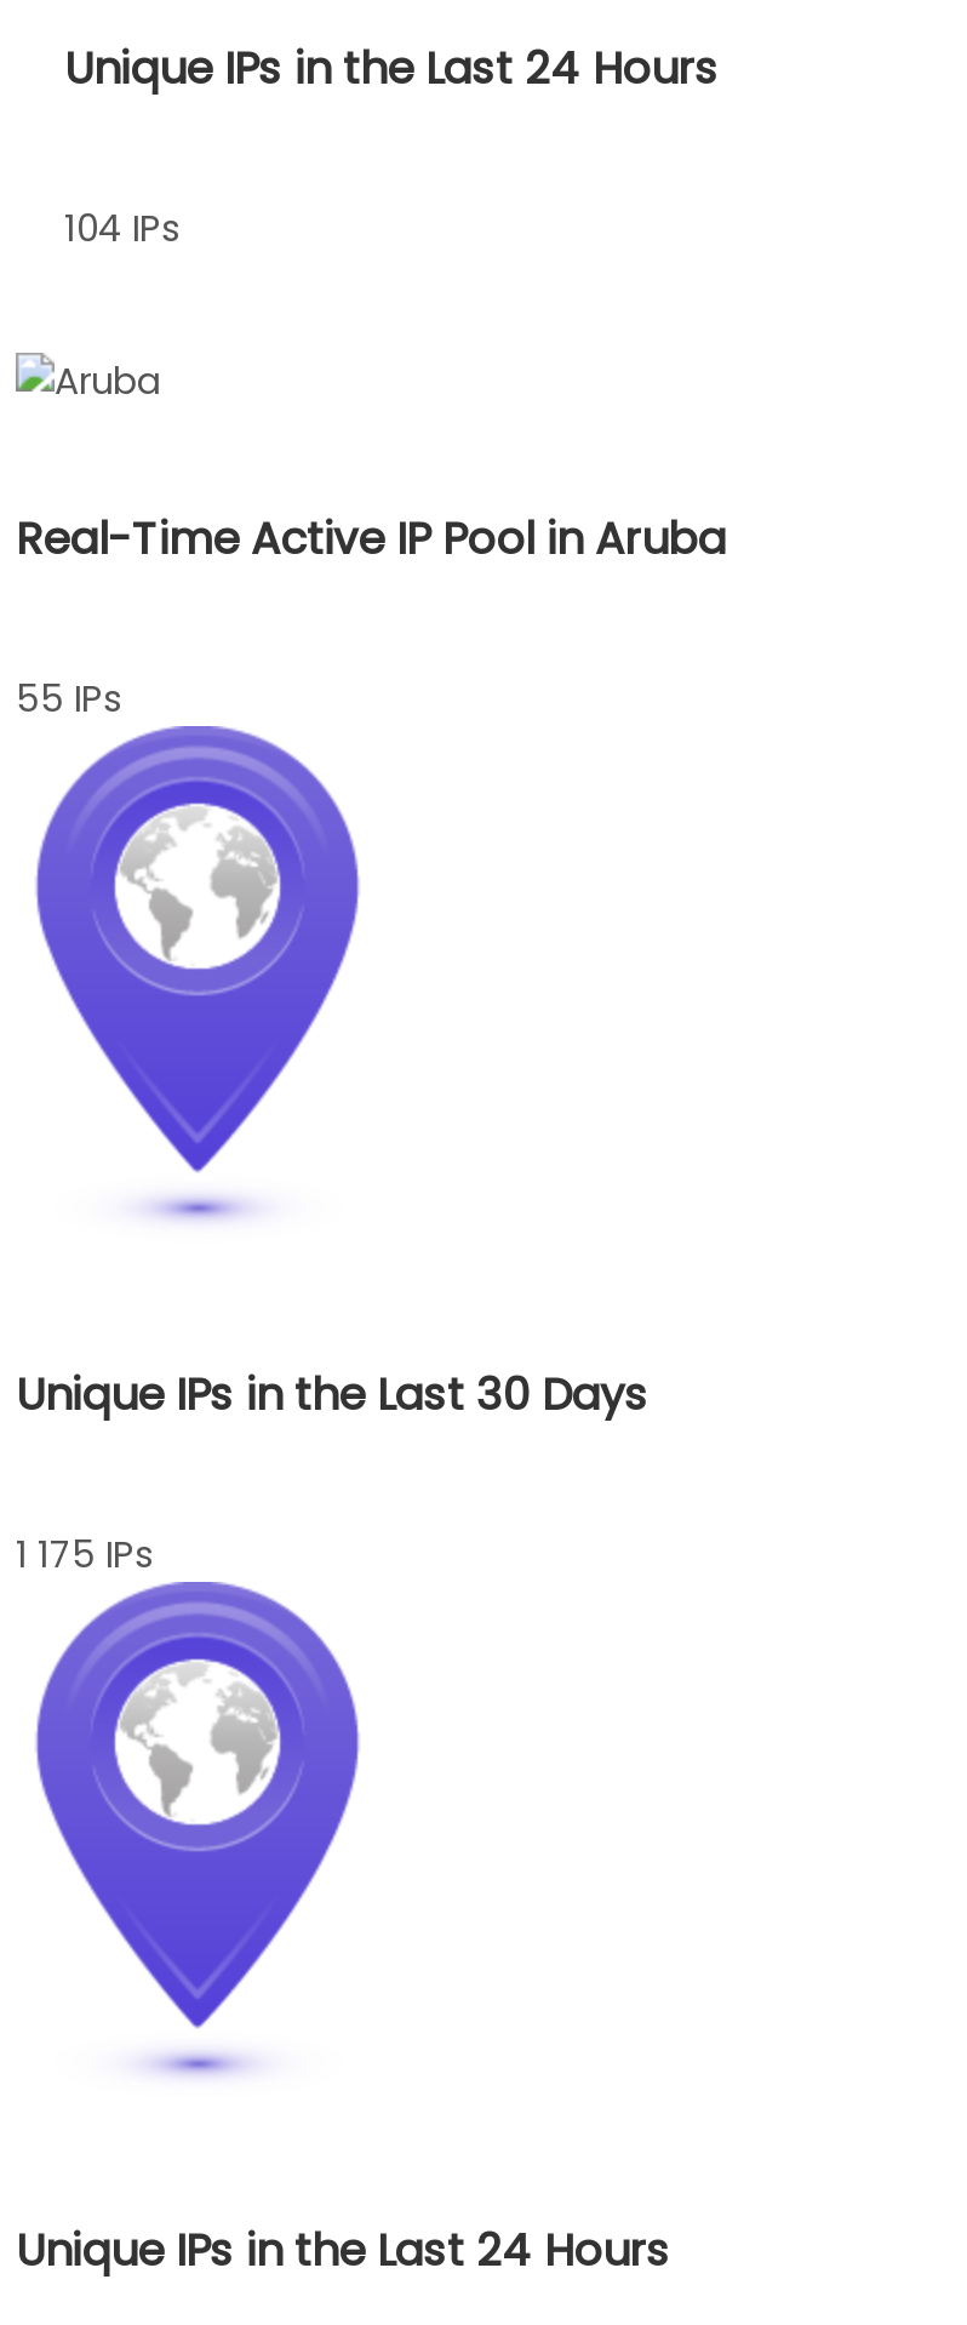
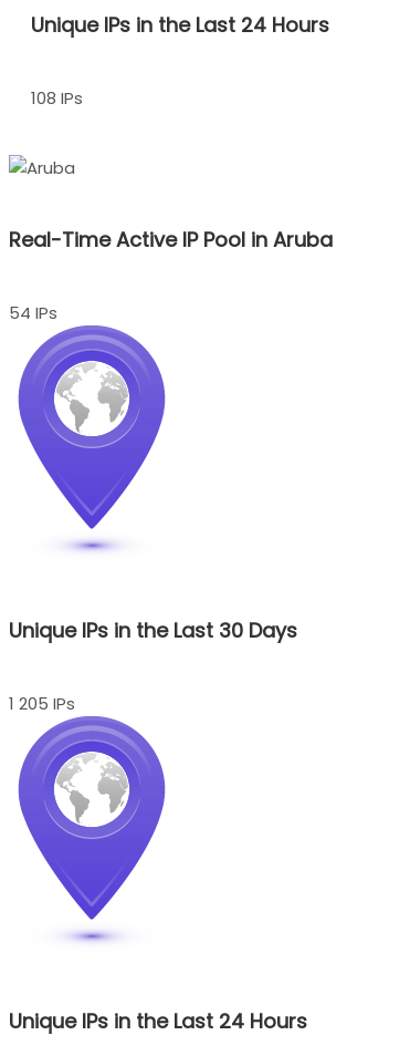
- 104 IPs
+ 108 IPs

- 55 IPs
+ 54 IPs

- 1 175 IPs
+ 1 205 IPs
